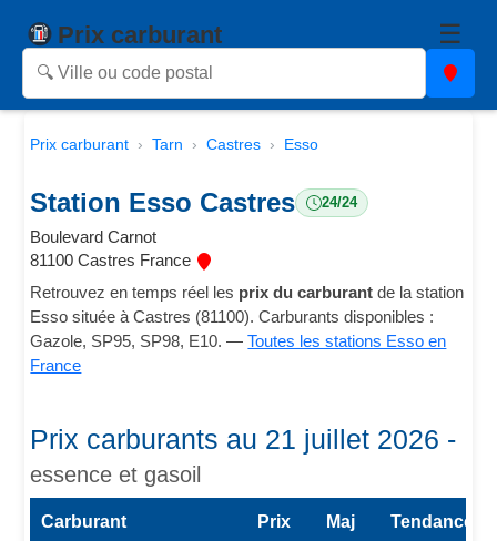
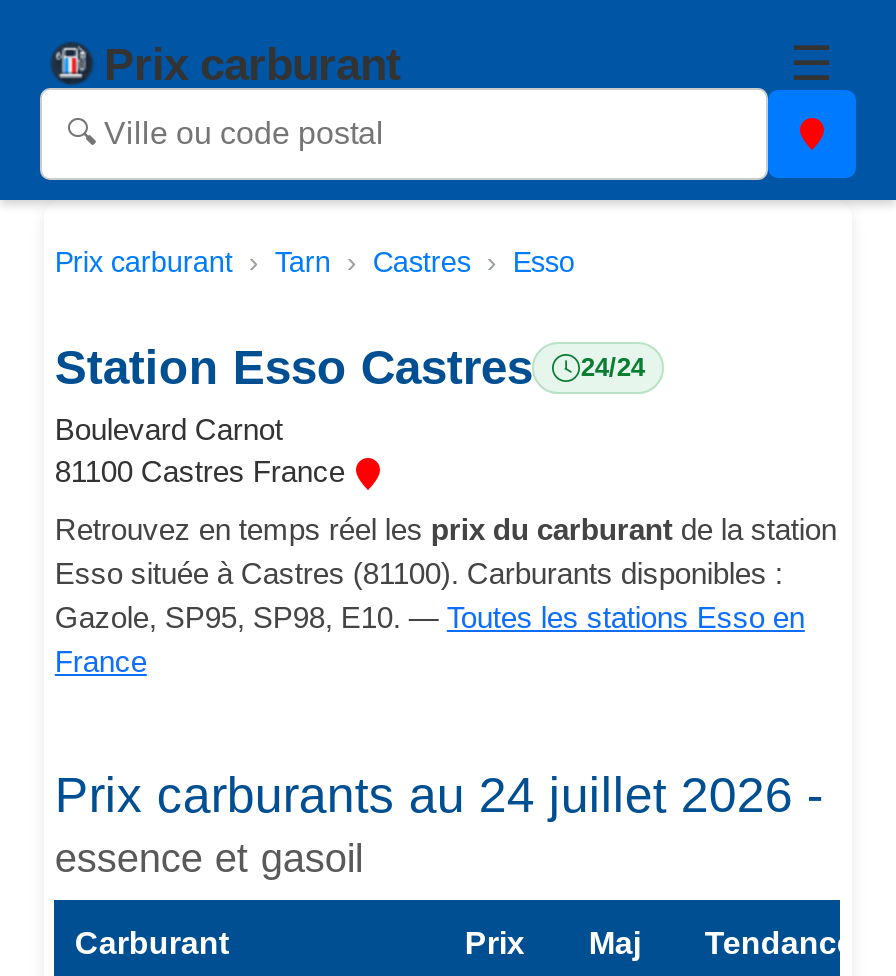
- Prix carburants au 21 juillet 2026 -
+ Prix carburants au 24 juillet 2026 -
